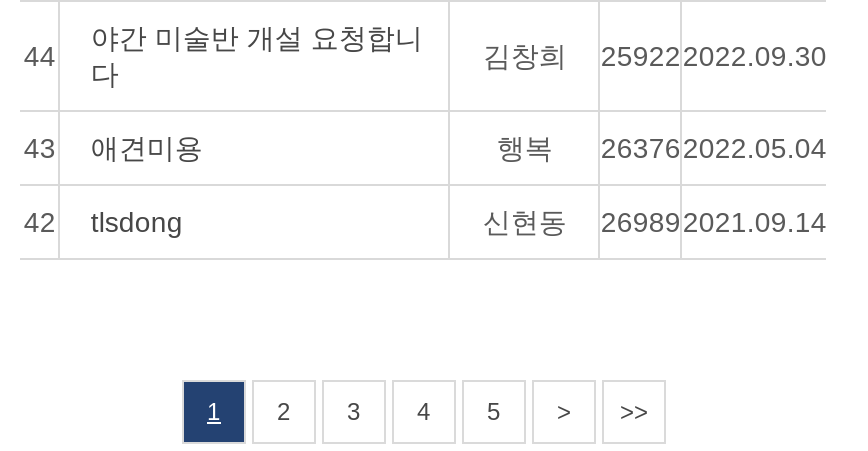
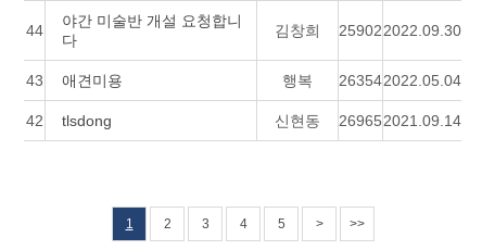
- 김창희 259222022.09.30
+ 김창희 259022022.09.30

- 행복 263762022.05.04
+ 행복 263542022.05.04

- 신현동 269892021.09.14
+ 신현동 269652021.09.14
